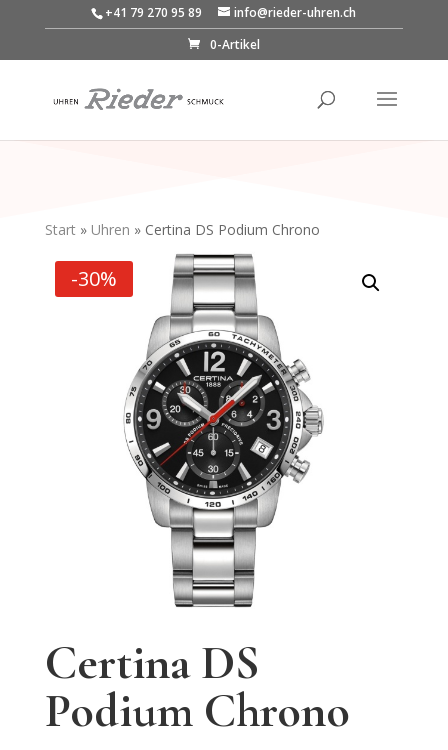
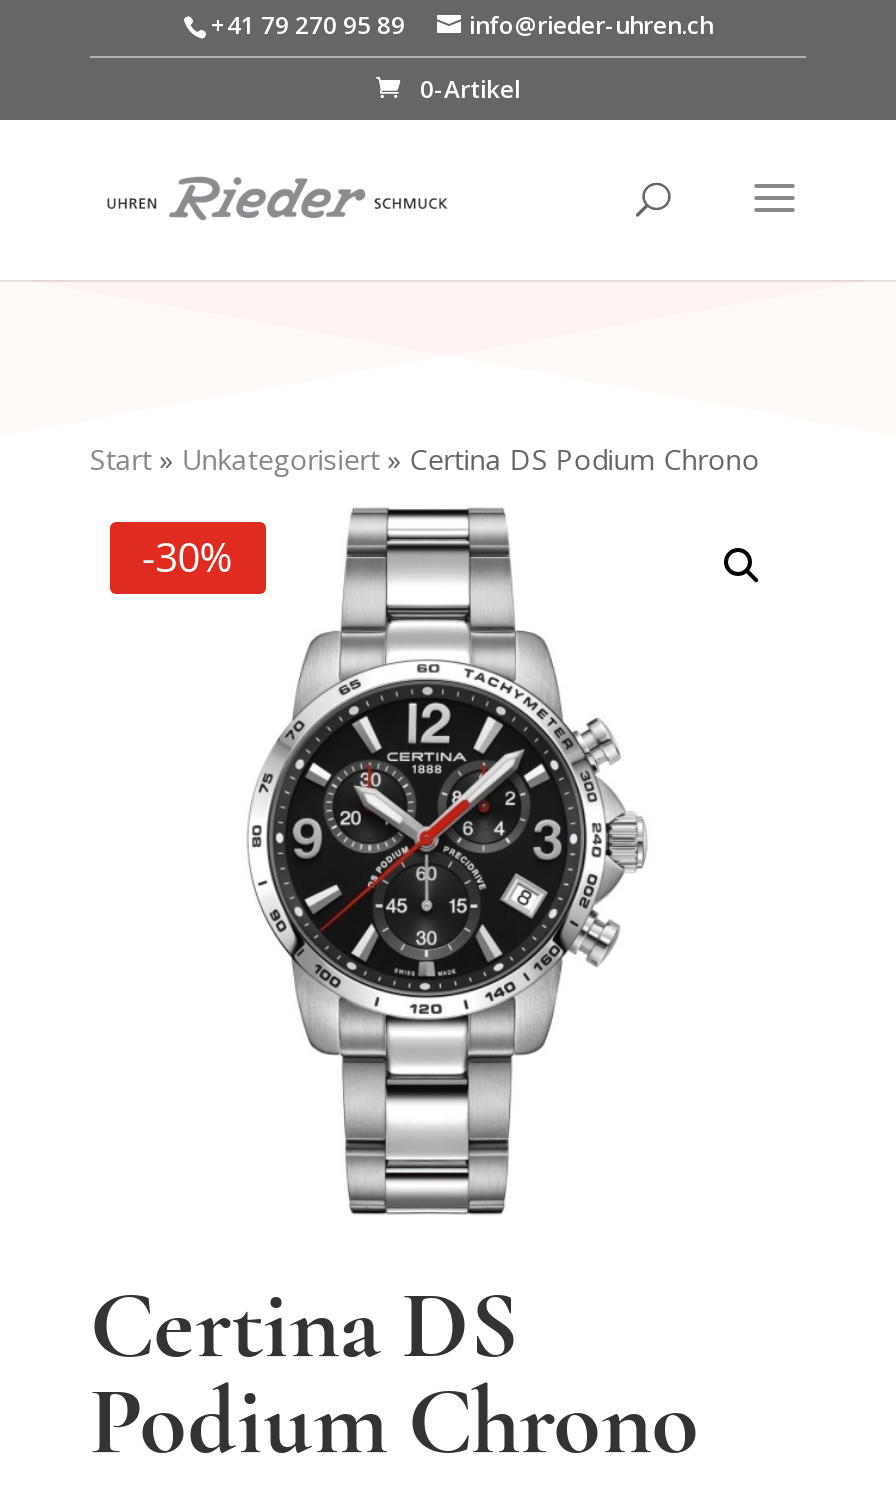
- Start» Uhren» Certina DS Podium Chrono
+ Start» Unkategorisiert» Certina DS Podium Chrono
